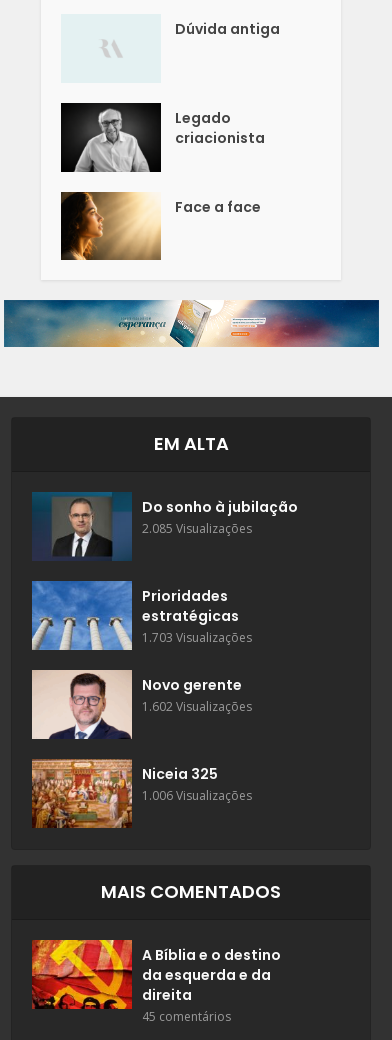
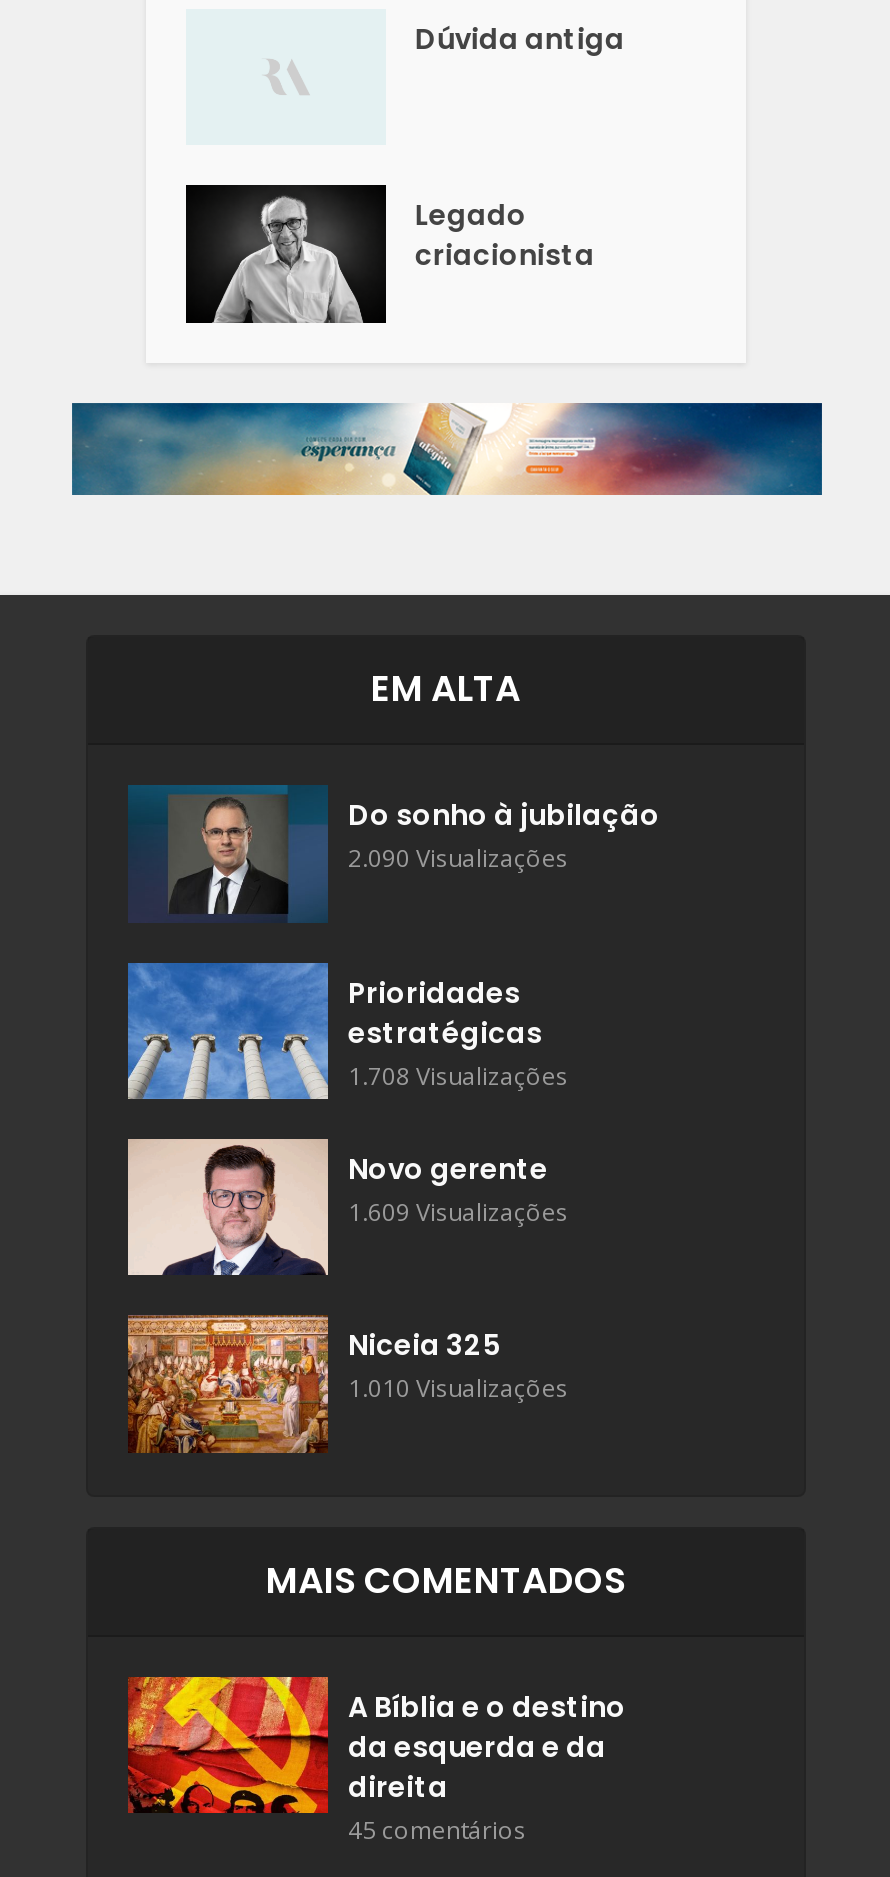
- [image]
- Face a face

- 2.085 Visualizações
+ 2.090 Visualizações

- 1.703 Visualizações
+ 1.708 Visualizações

- 1.602 Visualizações
+ 1.609 Visualizações

- 1.006 Visualizações
+ 1.010 Visualizações
